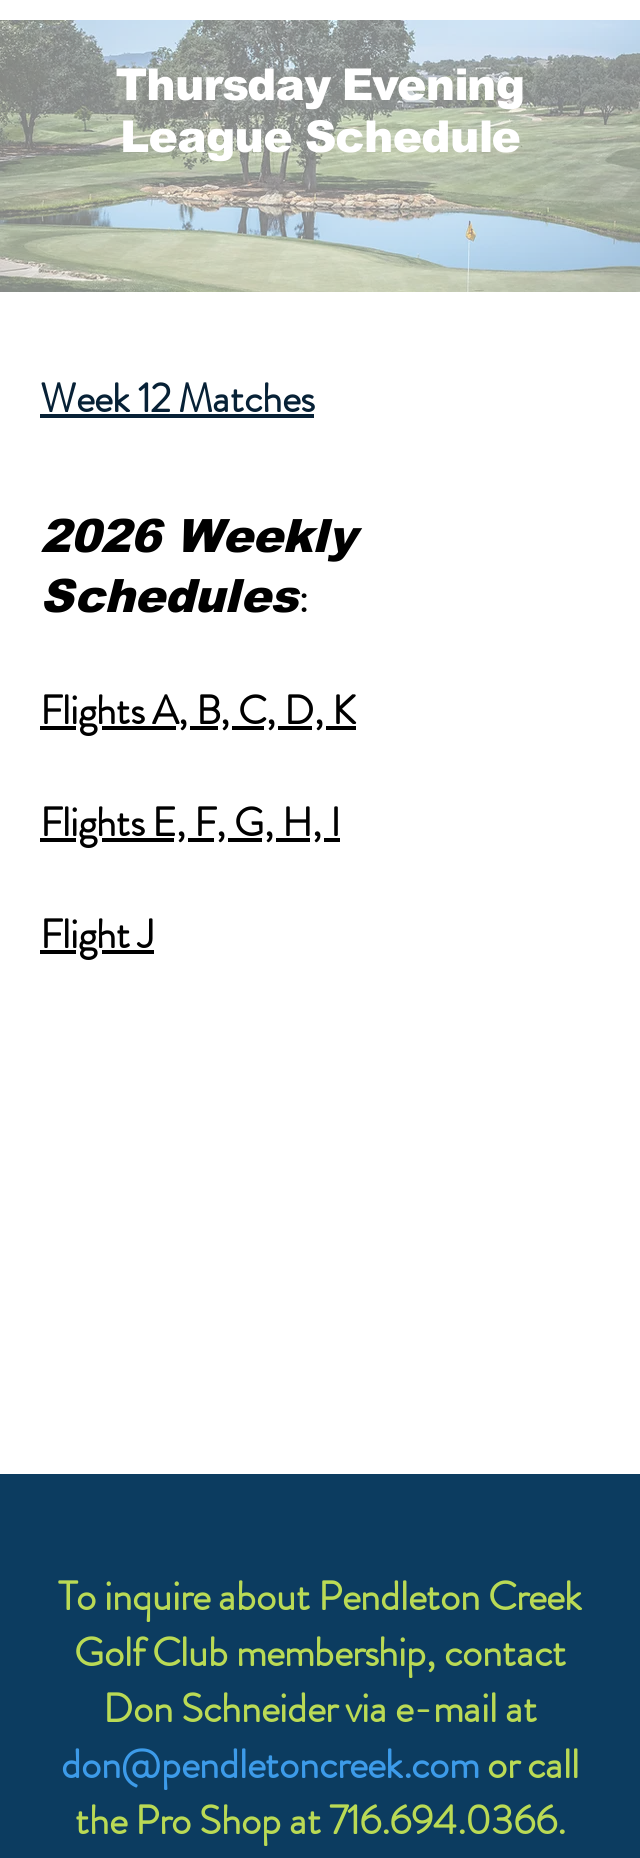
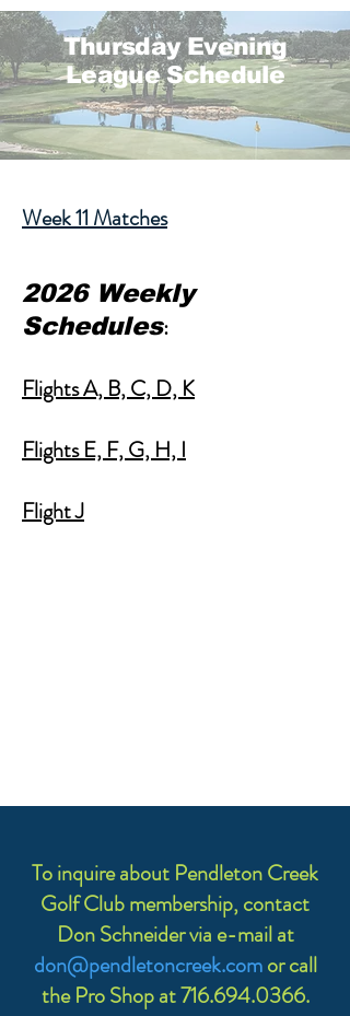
- Week 12 Matches
+ Week 11 Matches
